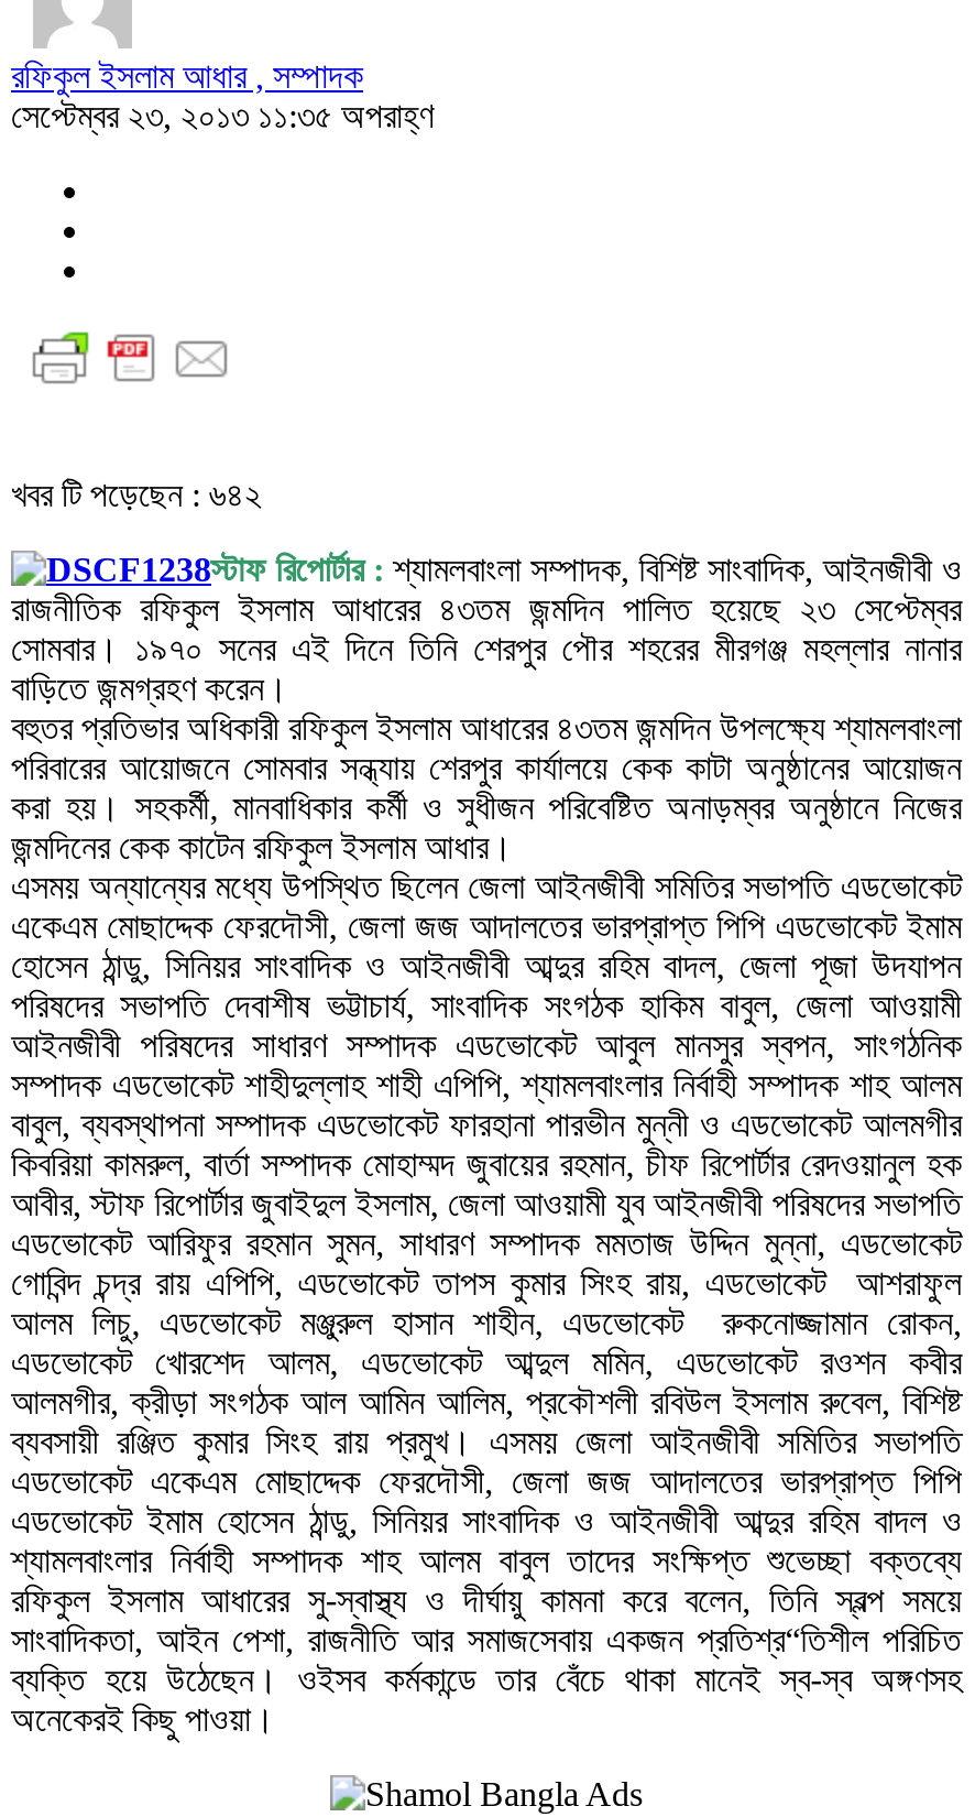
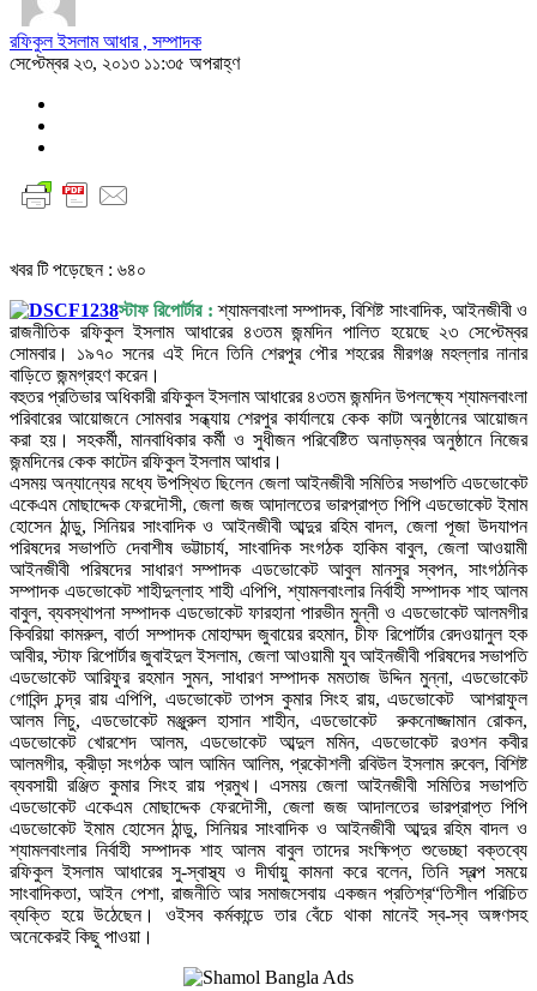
- খবর টি পড়েছেন : ৬৪২
+ খবর টি পড়েছেন : ৬৪০
